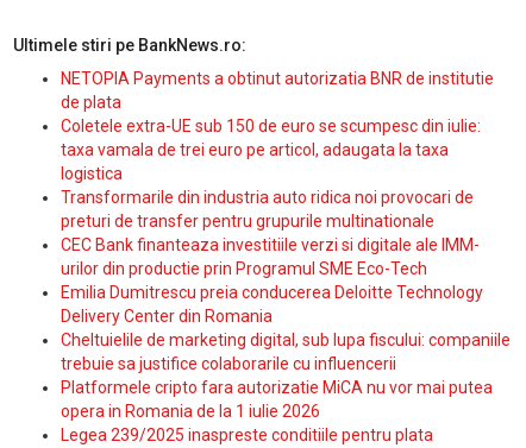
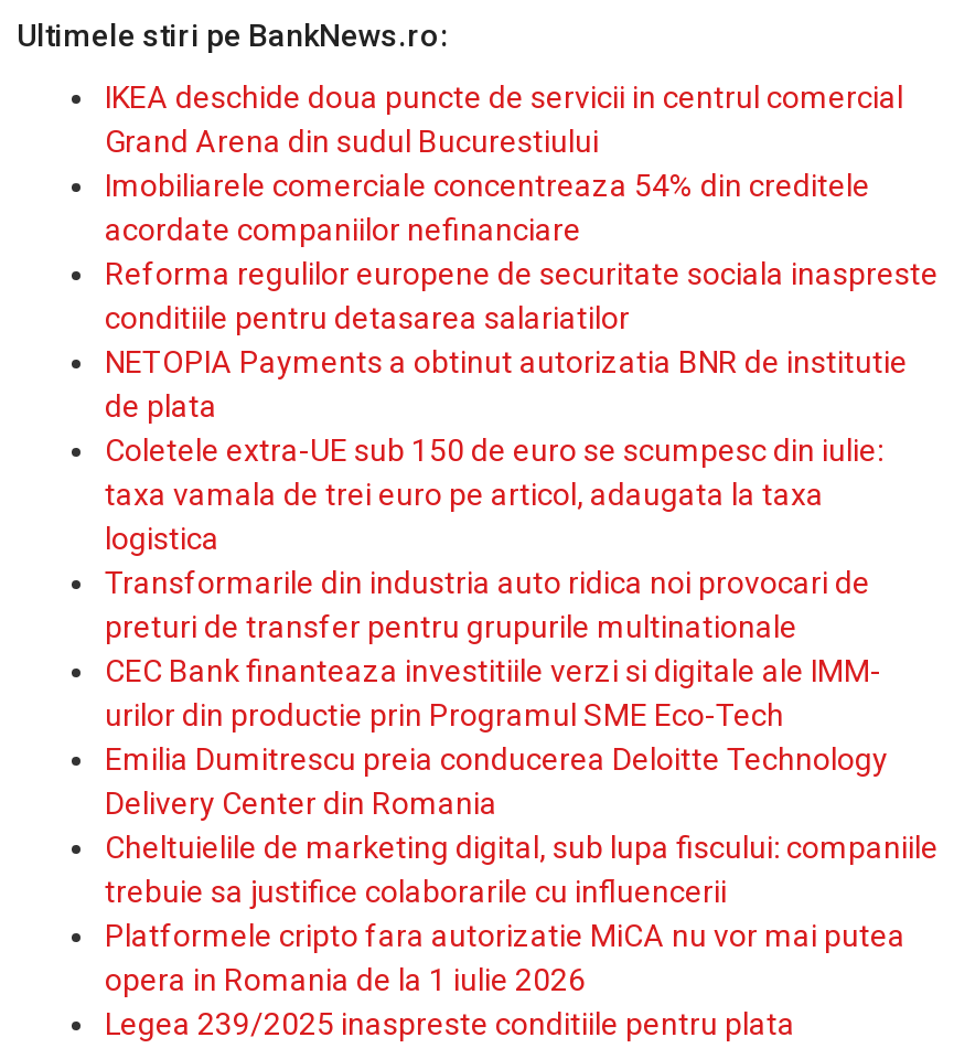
+ IKEA deschide doua puncte de servicii in centrul comercial
+ Grand Arena din sudul Bucurestiului
+ Imobiliarele comerciale concentreaza 54% din creditele
+ acordate companiilor nefinanciare
+ Reforma regulilor europene de securitate sociala inaspreste
+ conditiile pentru detasarea salariatilor
